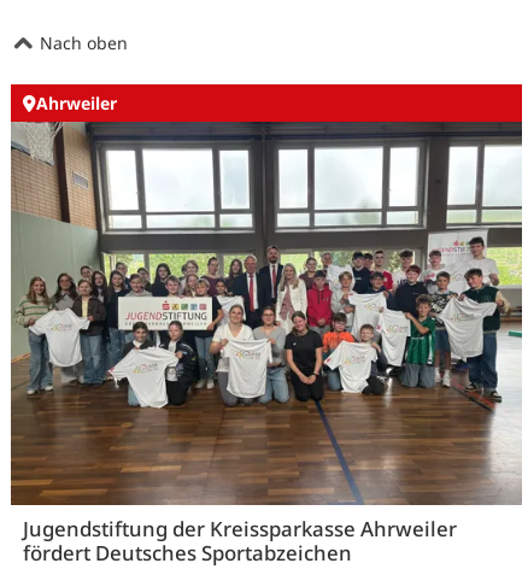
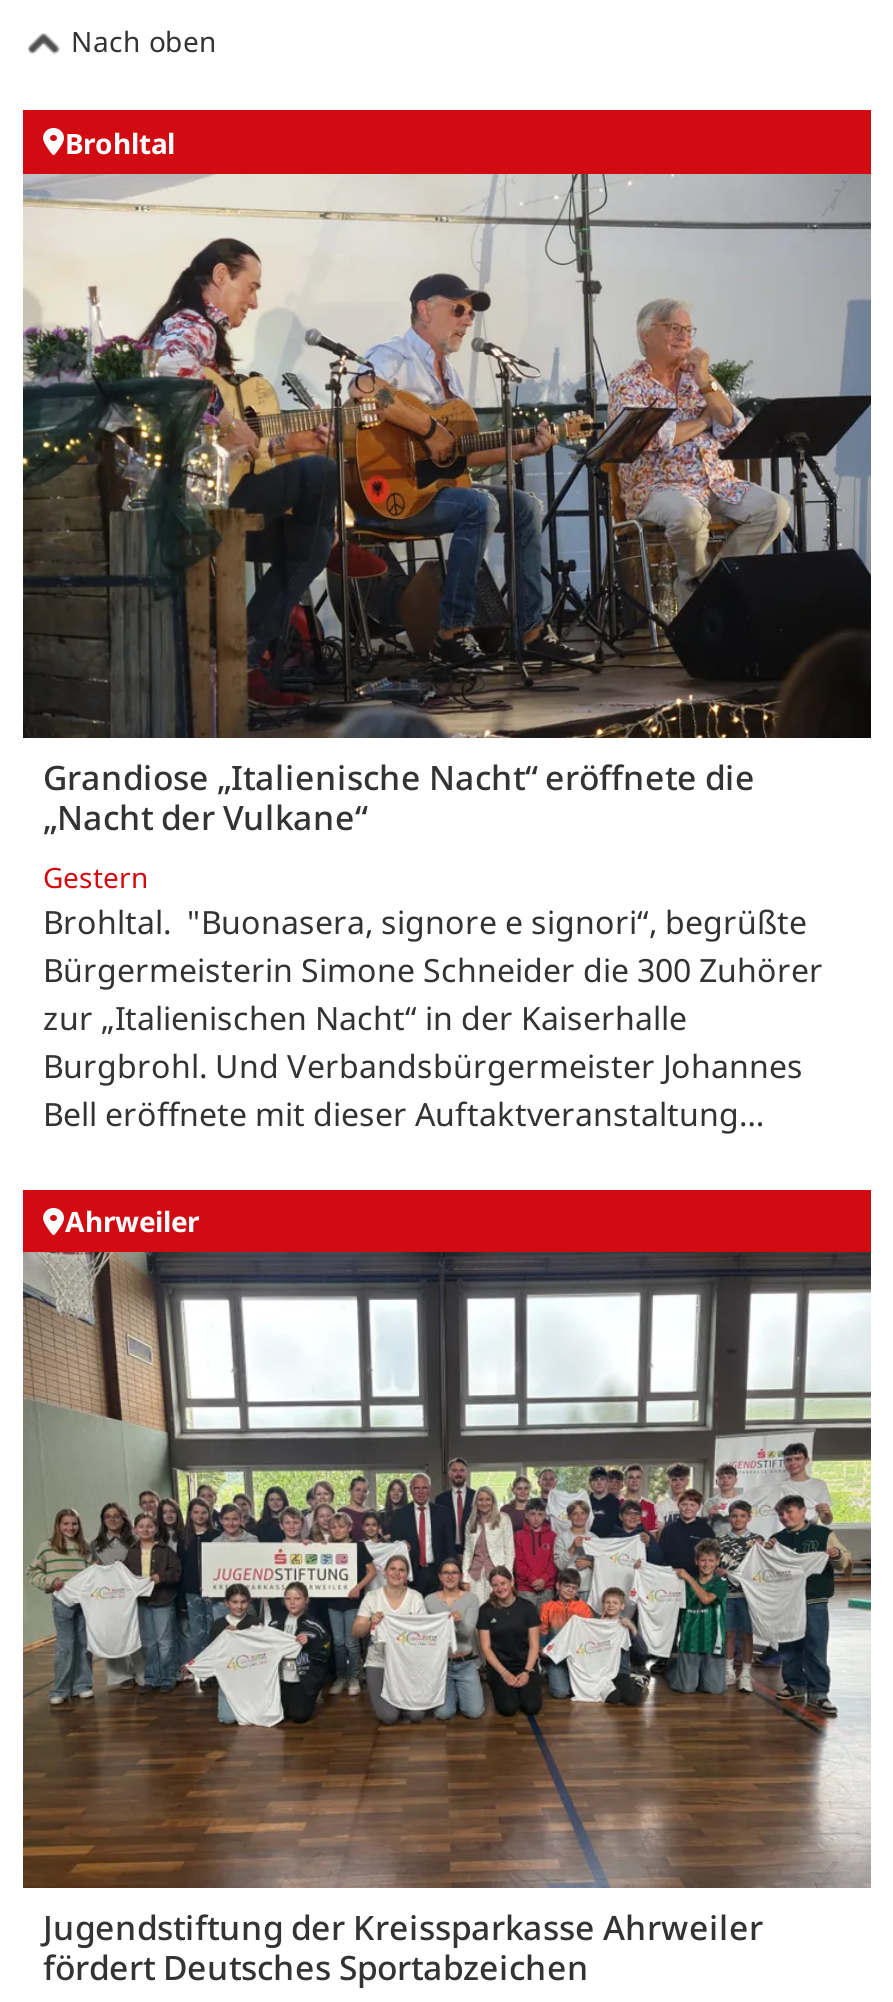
+ [image]
+ Grandiose „Italienische Nacht“ eröffnete die
+ „Nacht der Vulkane“
+ Gestern
+ Brohltal. "Buonasera, signore e signori“, begrüßte
+ Bürgermeisterin Simone Schneider die 300 Zuhörer
+ zur „Italienischen Nacht“ in der Kaiserhalle
+ Burgbrohl. Und Verbandsbürgermeister Johannes
+ Bell eröffnete mit dieser Auftaktveranstaltung…

+ Brohltal
